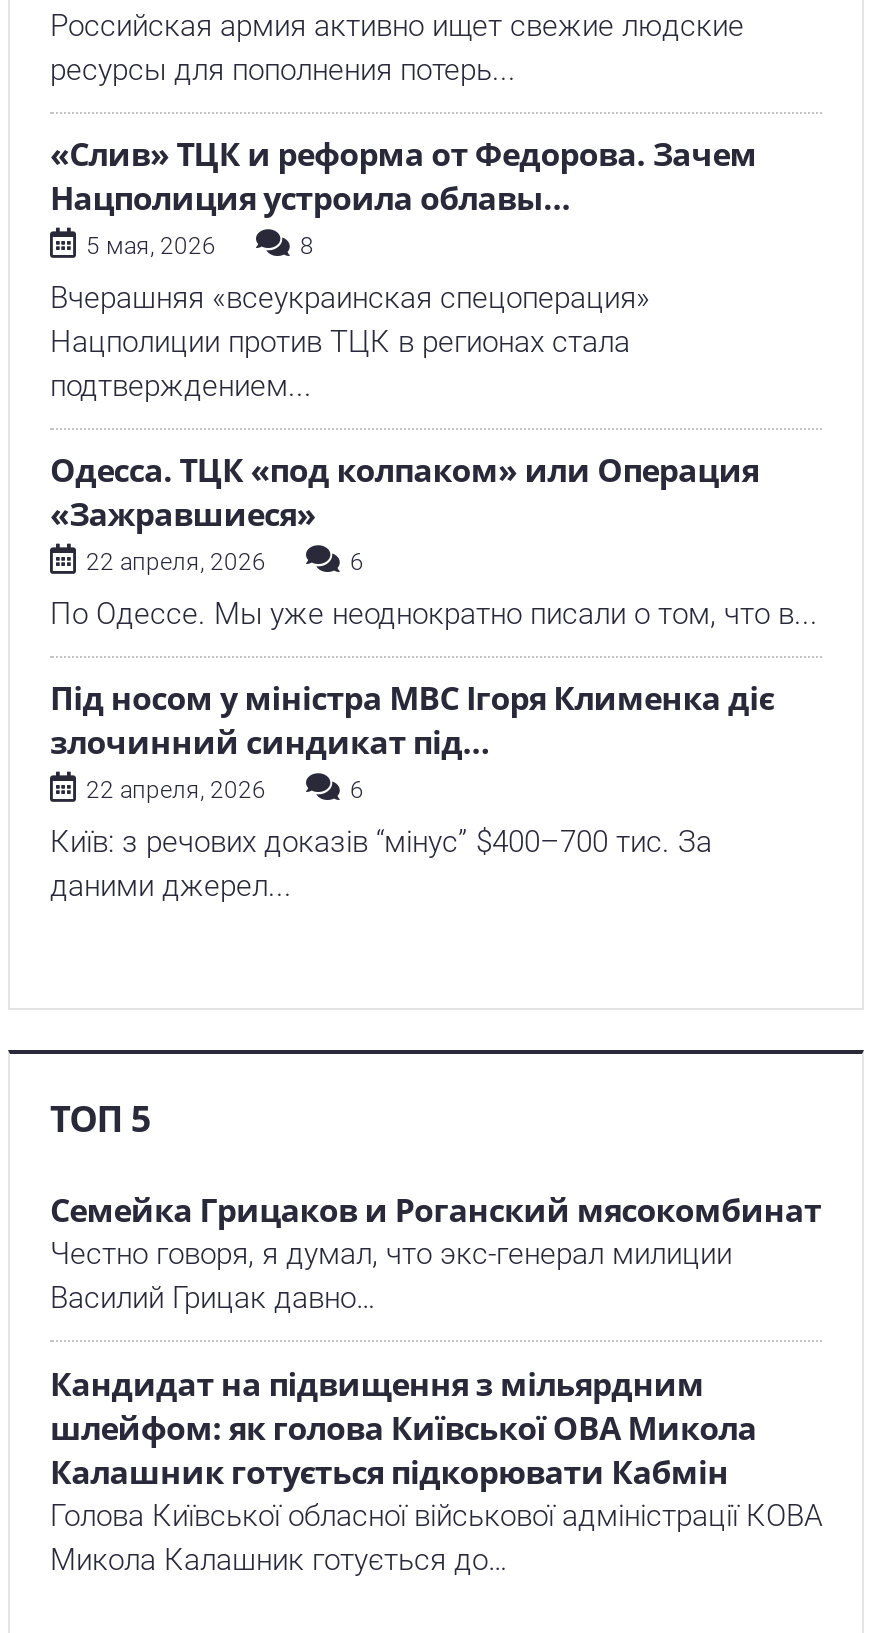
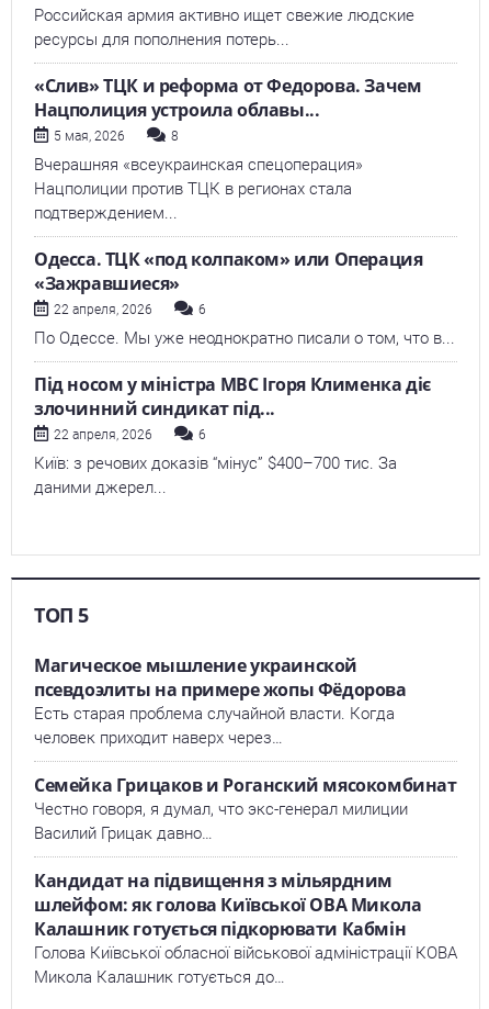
+ Магическое мышление украинской
+ псевдоэлиты на примере жопы Фёдорова
+ Есть старая проблема случайной власти. Когда
+ человек приходит наверх через…
